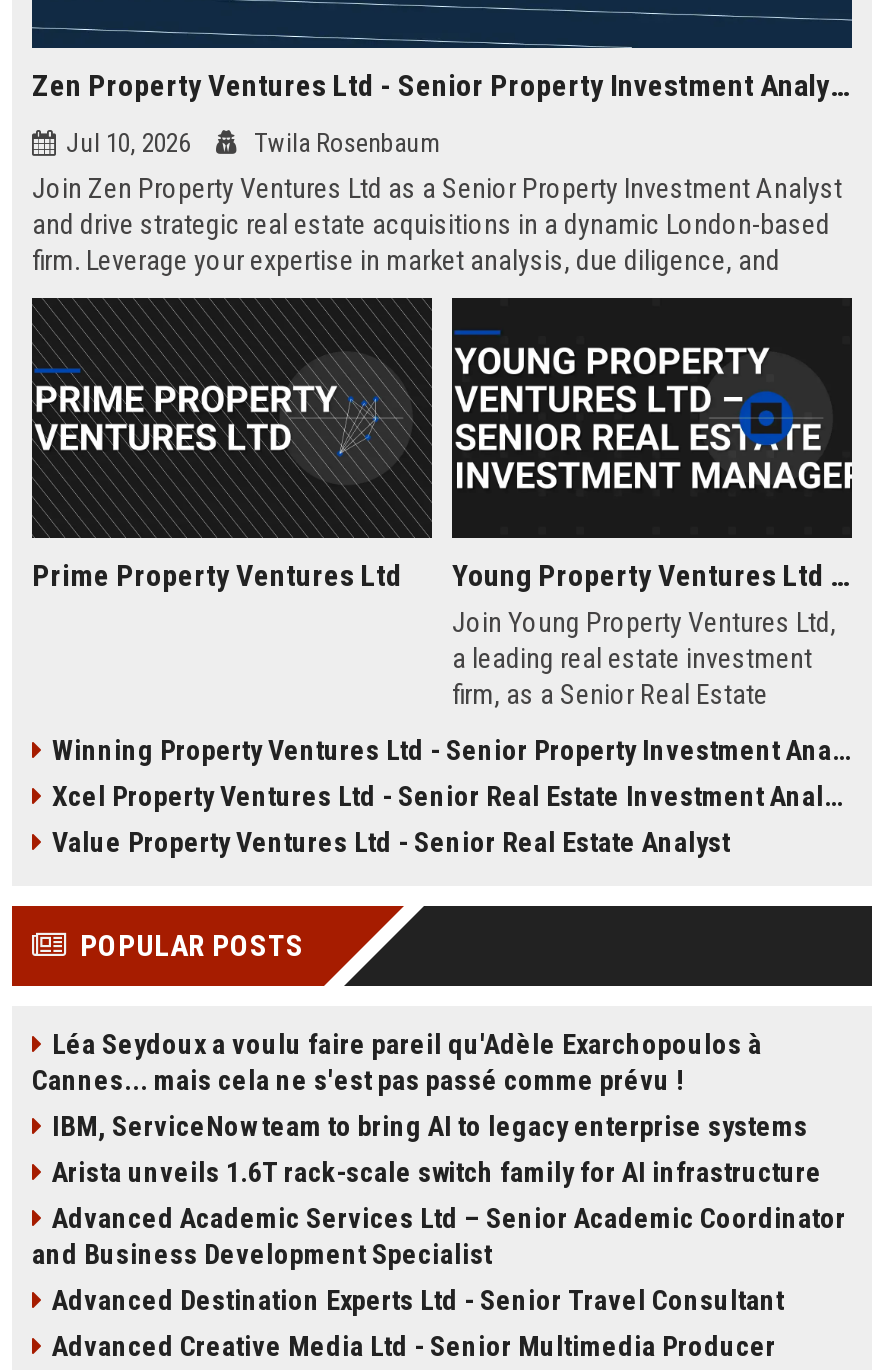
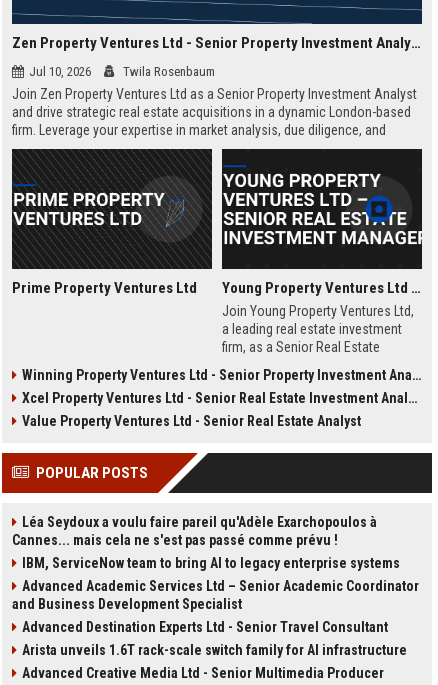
moved down: Arista unveils 1.6T rack-scale switch family for AI infrastructure

moved up: Advanced Academic Services Ltd – Senior Academic Coordinator | and Business Development Specialist | Advanced Destination Experts Ltd - Senior Travel Consultant
